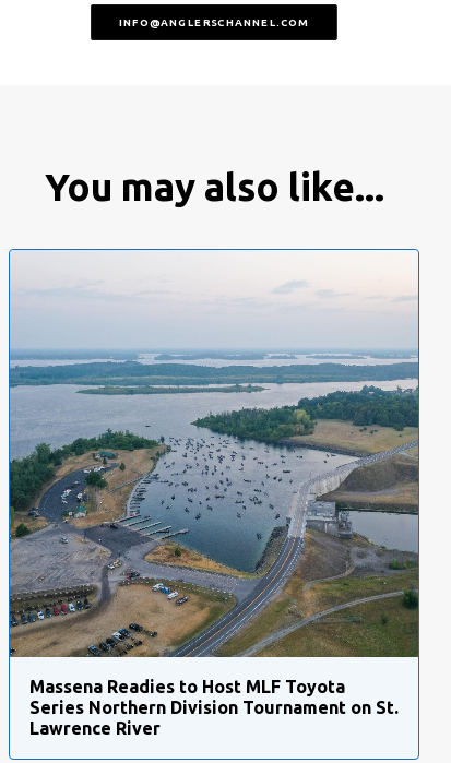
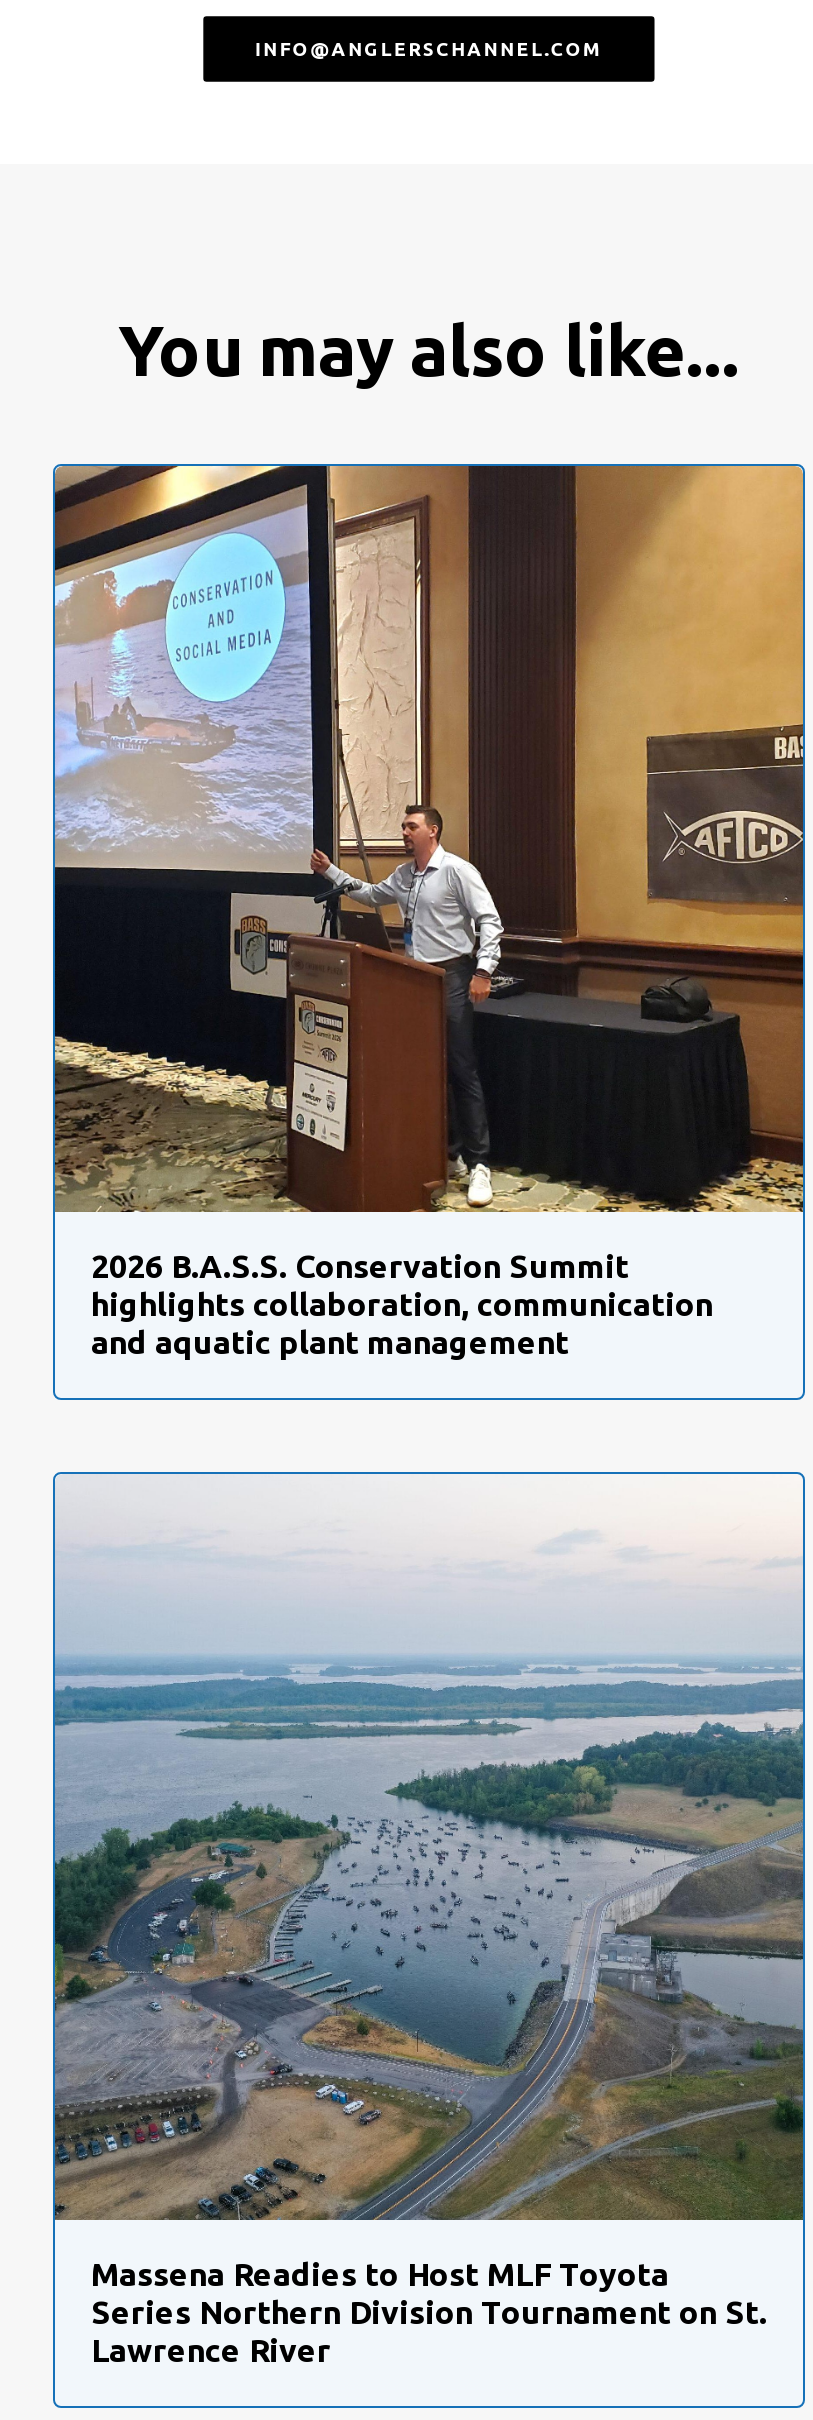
+ [image]
+ 2026 B.A.S.S. Conservation Summit
+ highlights collaboration, communication
+ and aquatic plant management
